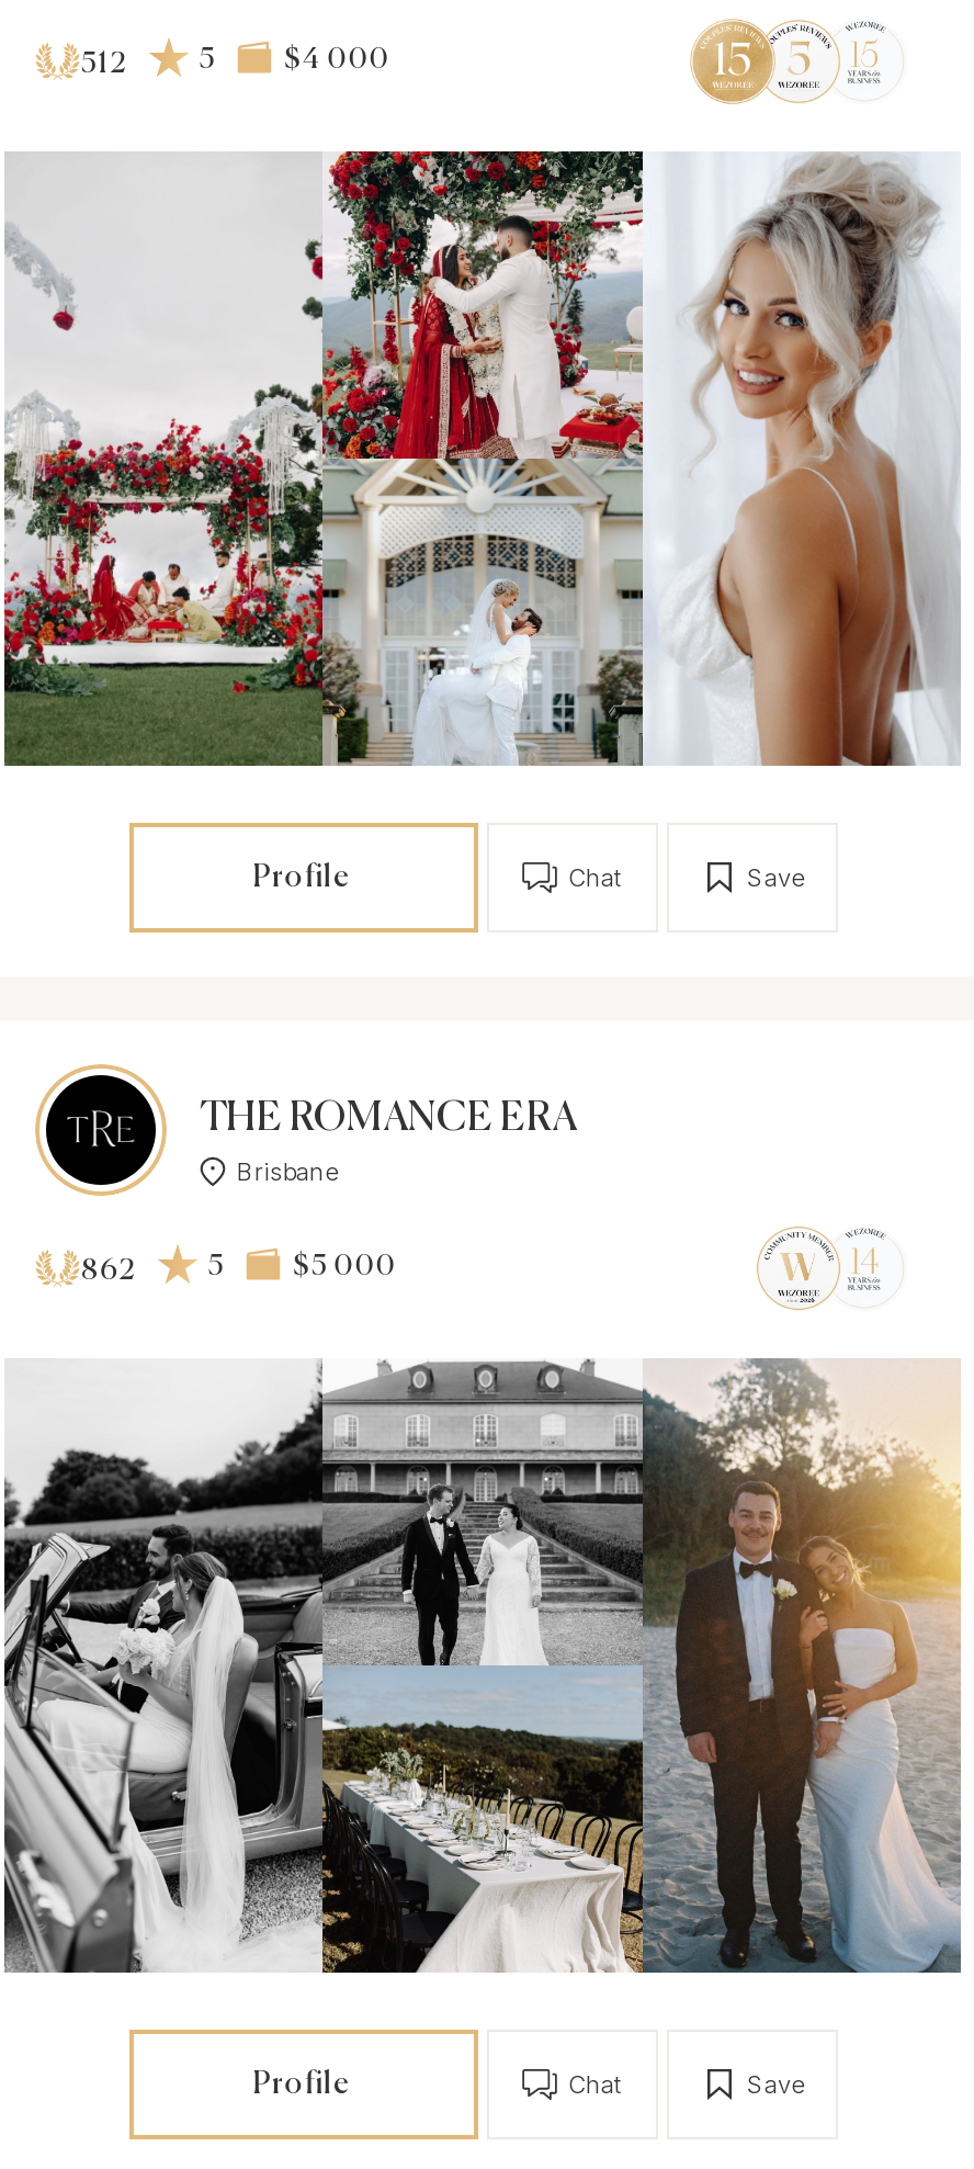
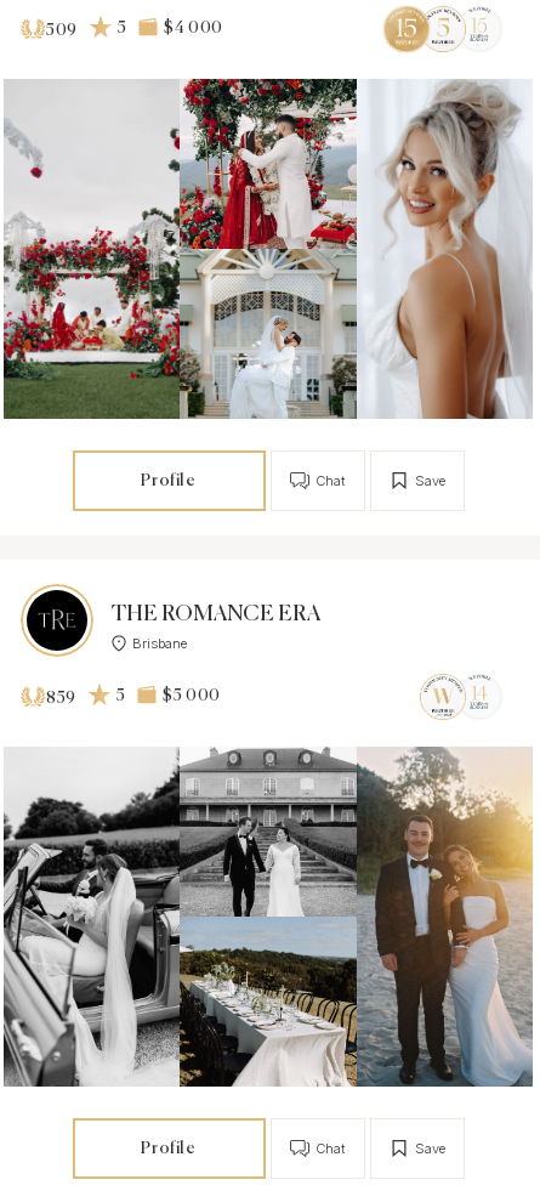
- 512
+ 509

- 862
+ 859
